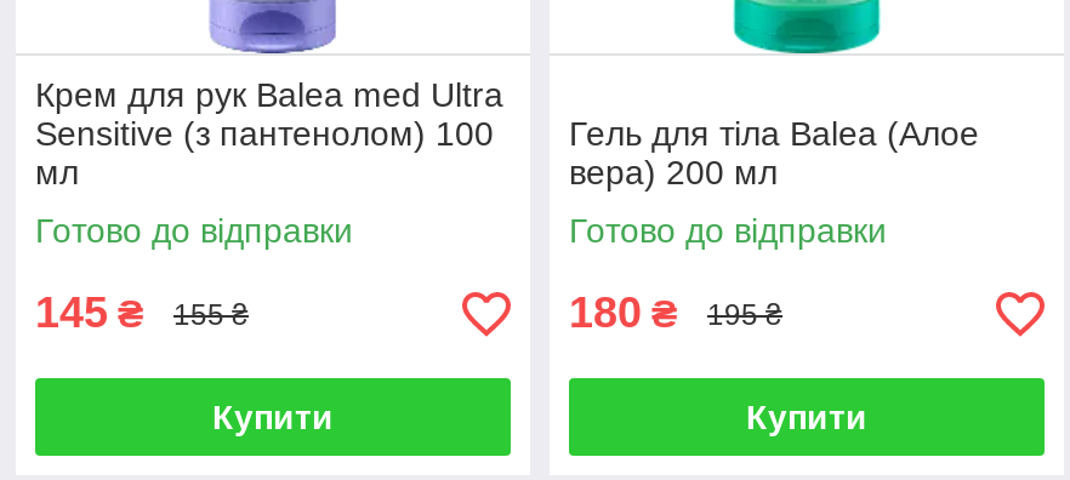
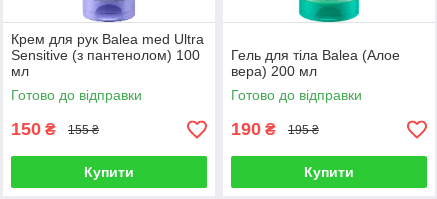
- 145 ₴
+ 150 ₴

- 180 ₴
+ 190 ₴
